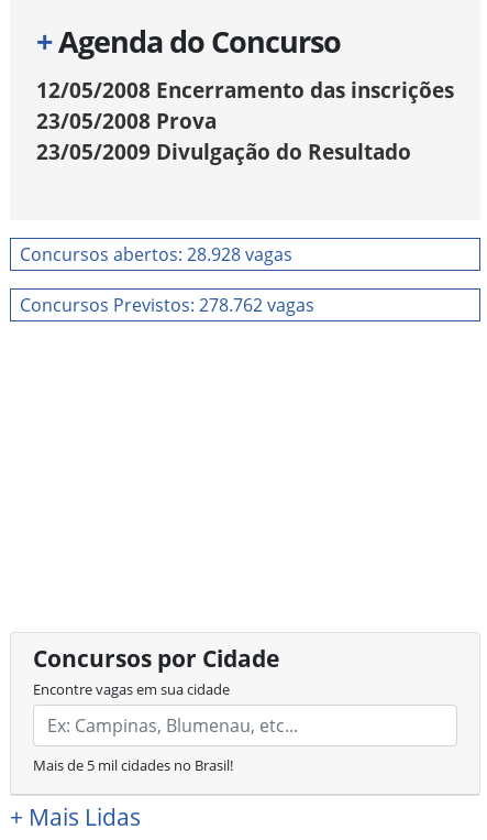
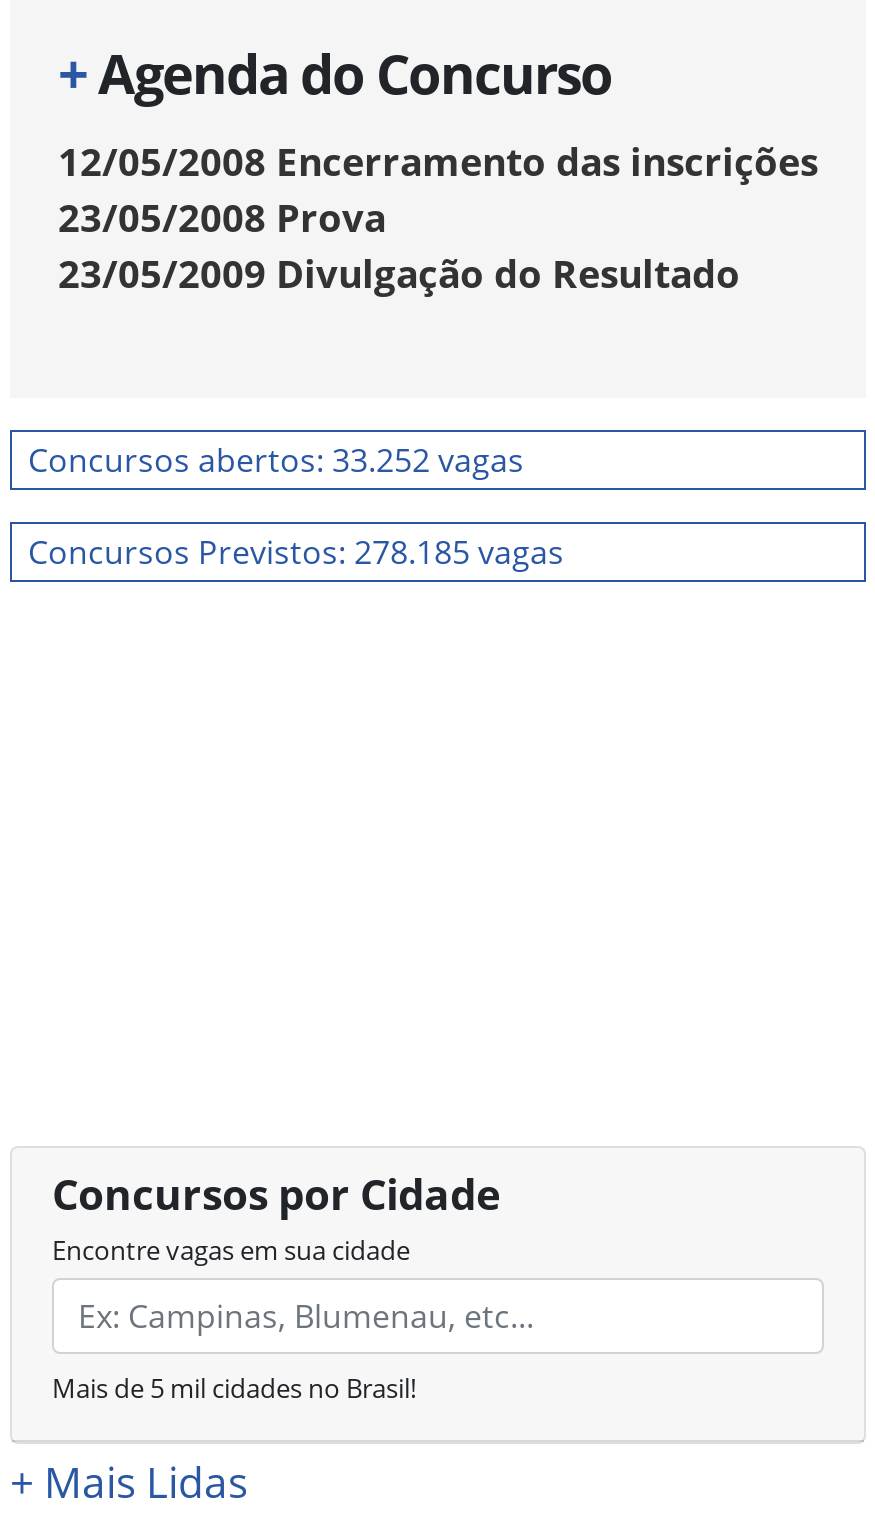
- Concursos abertos: 28.928 vagas
+ Concursos abertos: 33.252 vagas

- Concursos Previstos: 278.762 vagas
+ Concursos Previstos: 278.185 vagas
